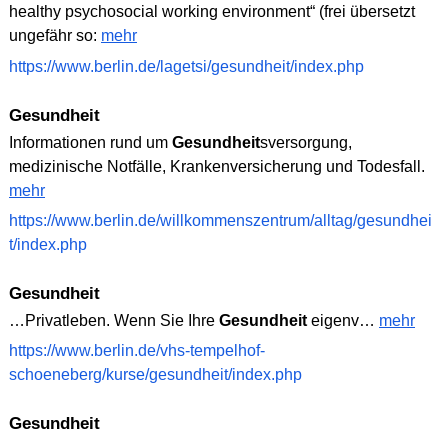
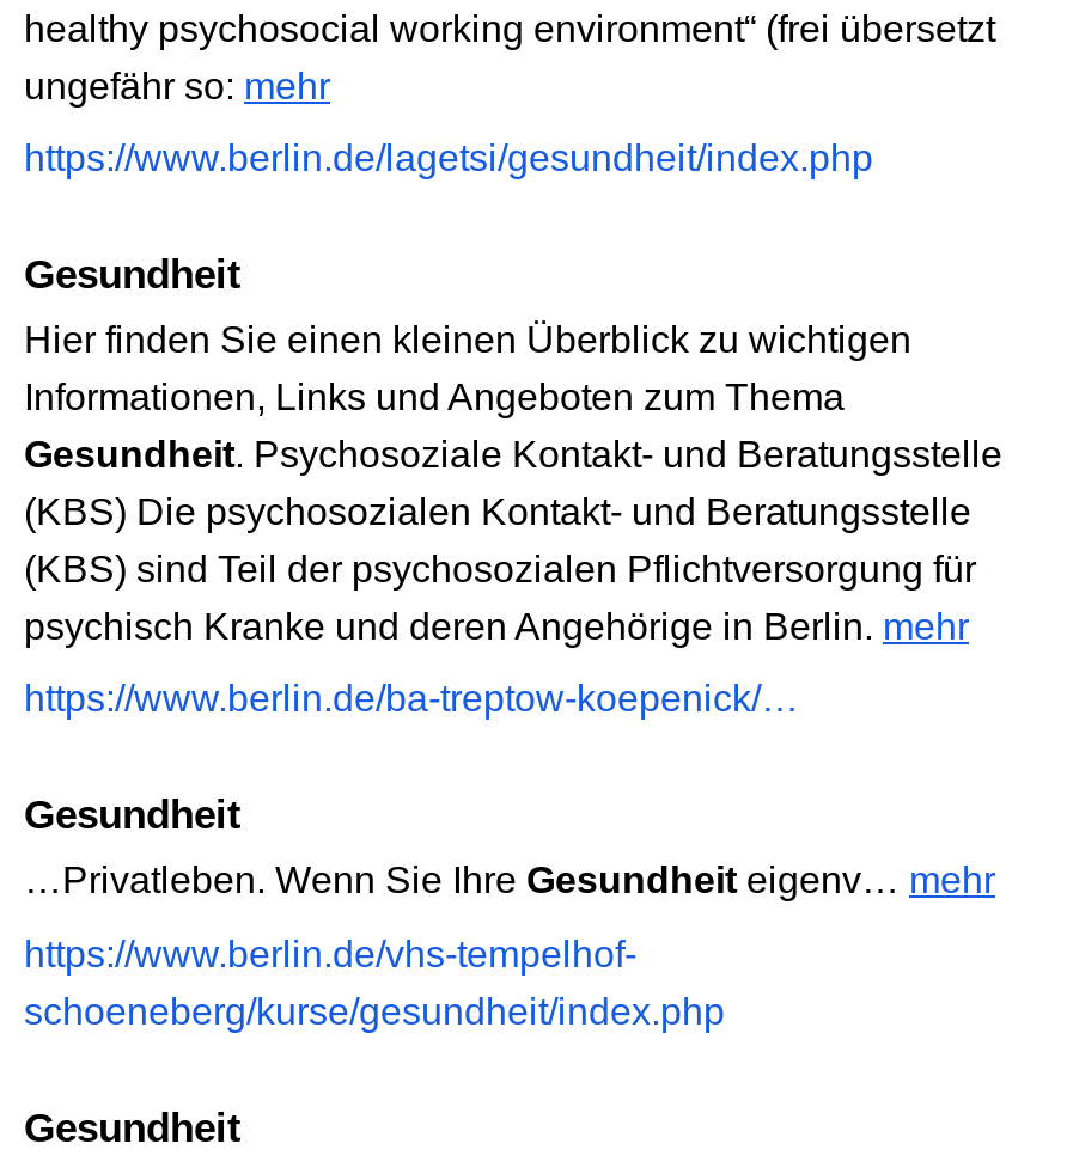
- Informationen rund um Gesundheitsversorgung,
- medizinische Notfälle, Krankenversicherung und Todesfall.
- mehr
+ Hier finden Sie einen kleinen Überblick zu wichtigen
+ Informationen, Links und Angeboten zum Thema
+ Gesundheit. Psychosoziale Kontakt- und Beratungsstelle
+ (KBS) Die psychosozialen Kontakt- und Beratungsstelle
+ (KBS) sind Teil der psychosozialen Pflichtversorgung für
+ psychisch Kranke und deren Angehörige in Berlin. mehr

- https://www.berlin.de/willkommenszentrum/alltag/gesundhei
- t/index.php
+ https://www.berlin.de/ba-treptow-koepenick/…
